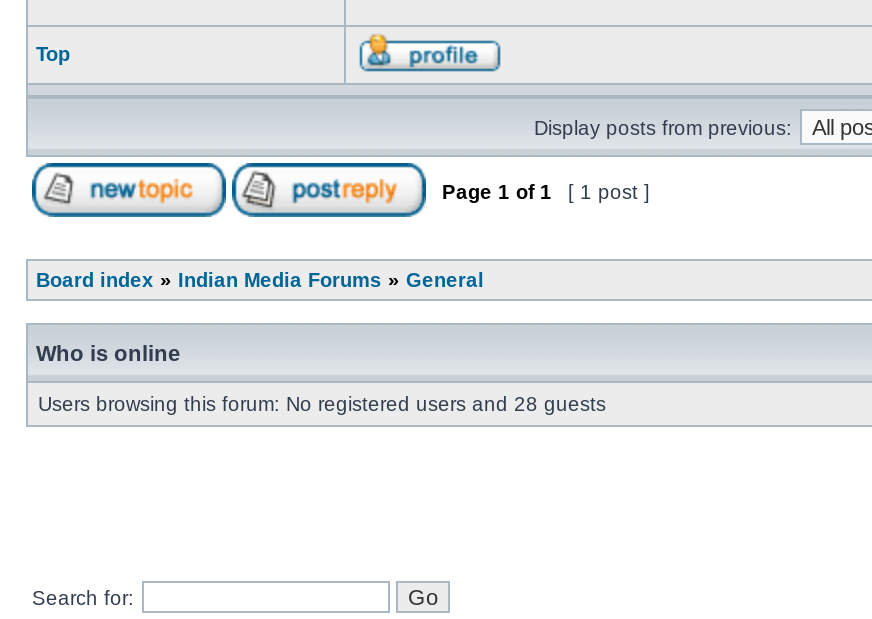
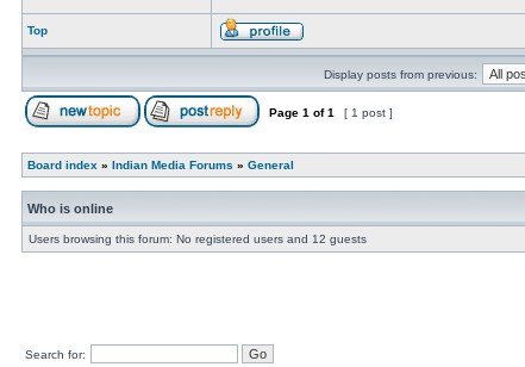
- Users browsing this forum: No registered users and 28 guests
+ Users browsing this forum: No registered users and 12 guests
